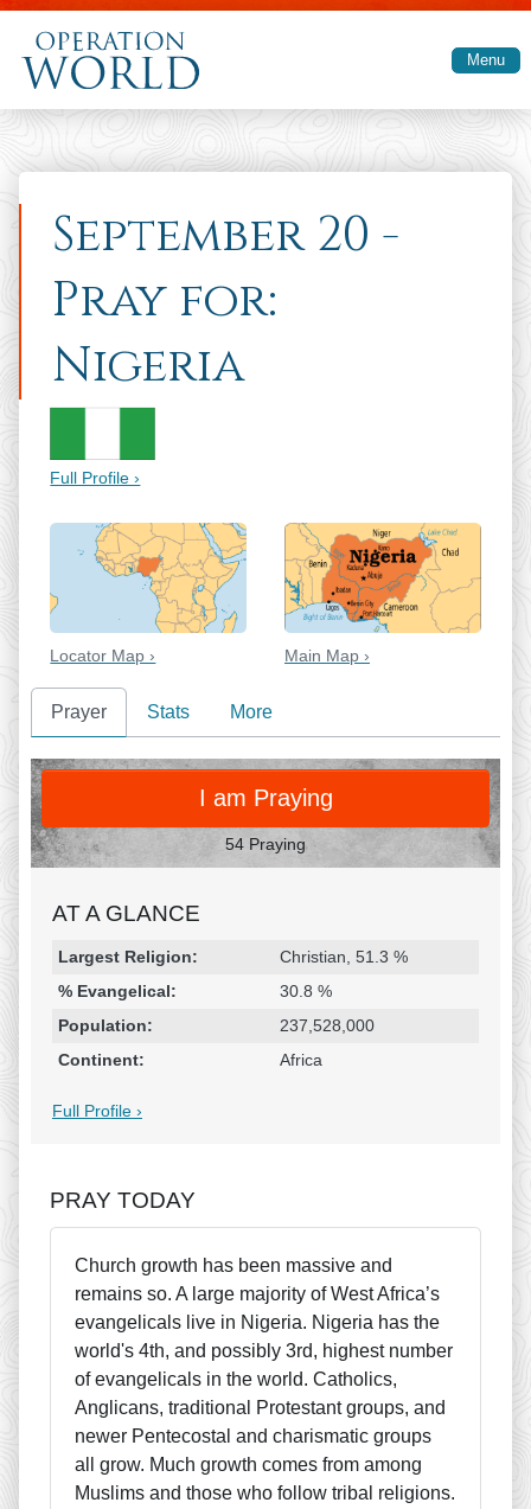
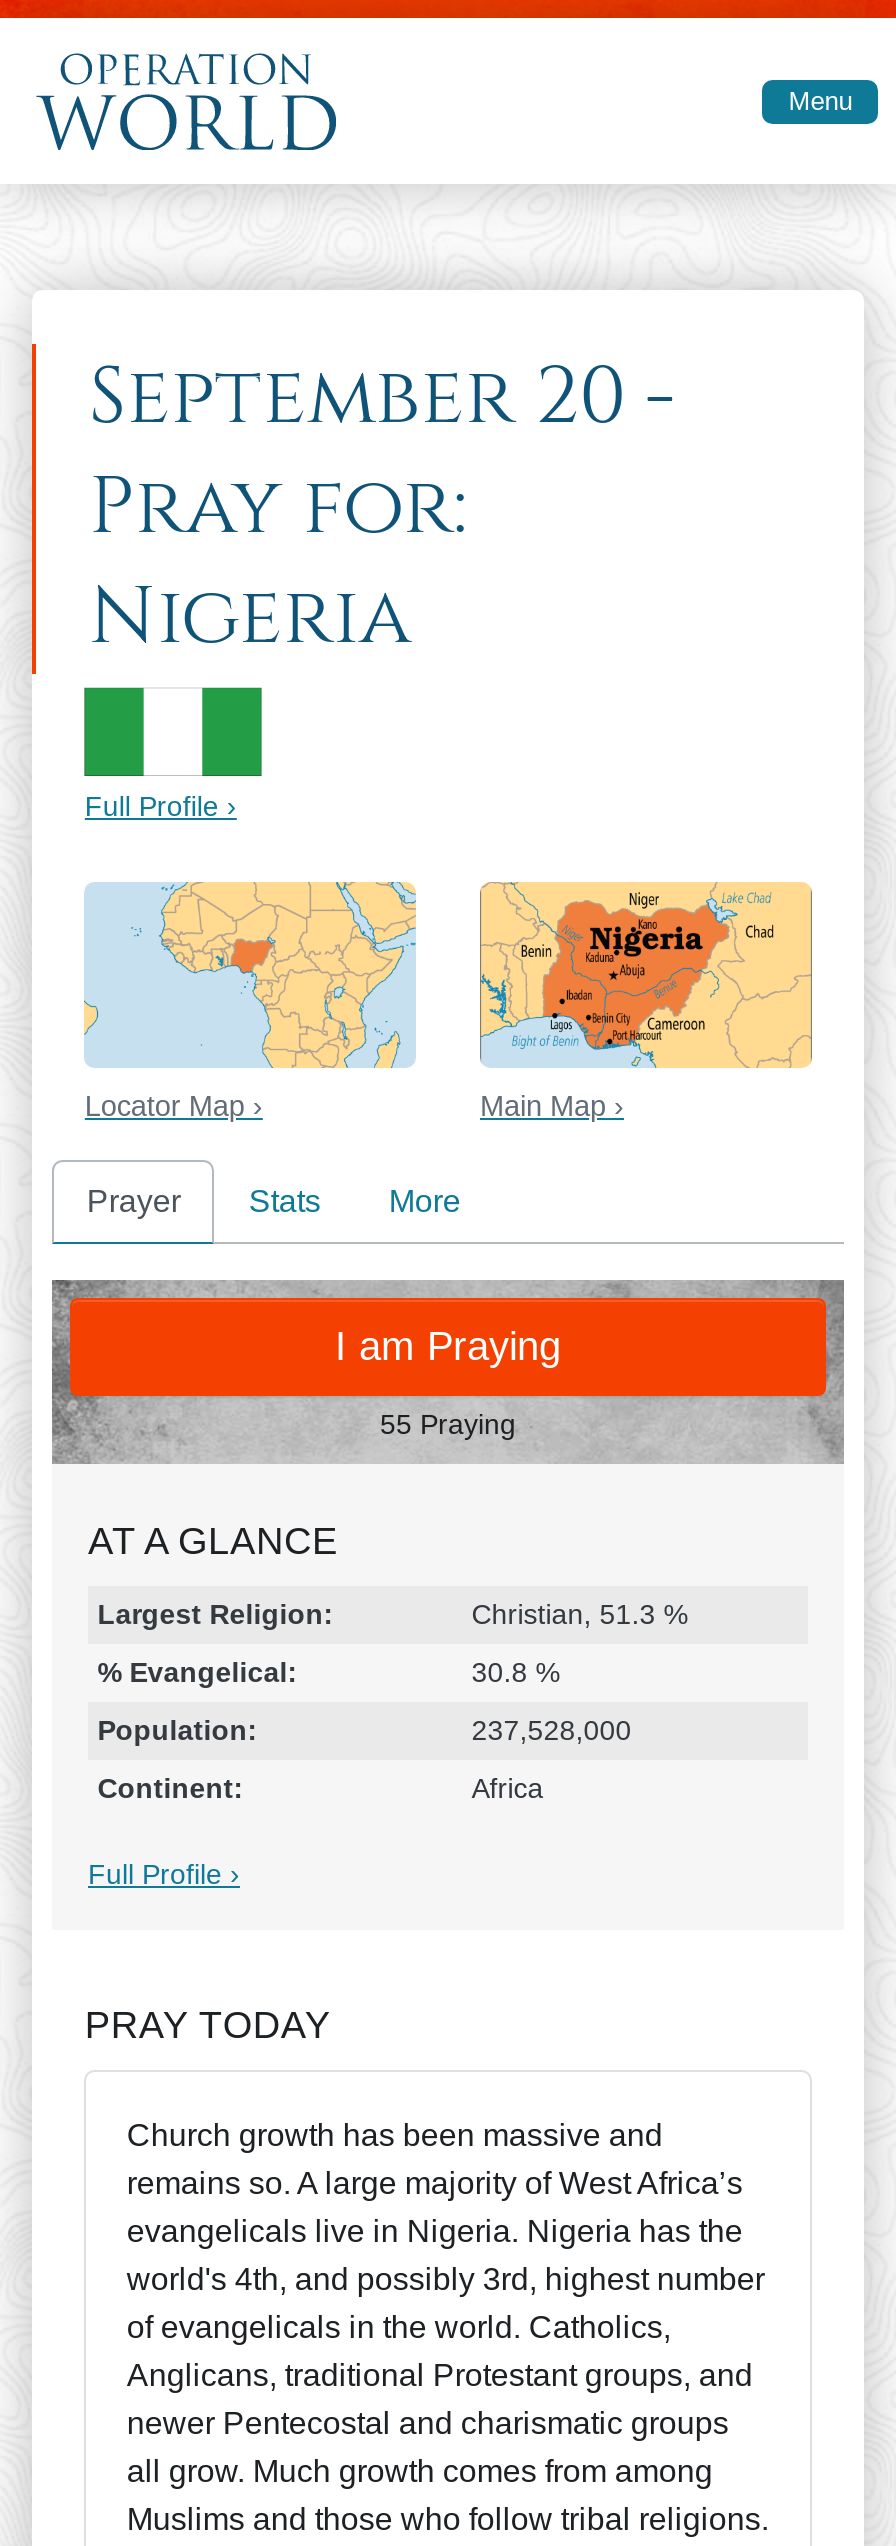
- 54 Praying
+ 55 Praying
